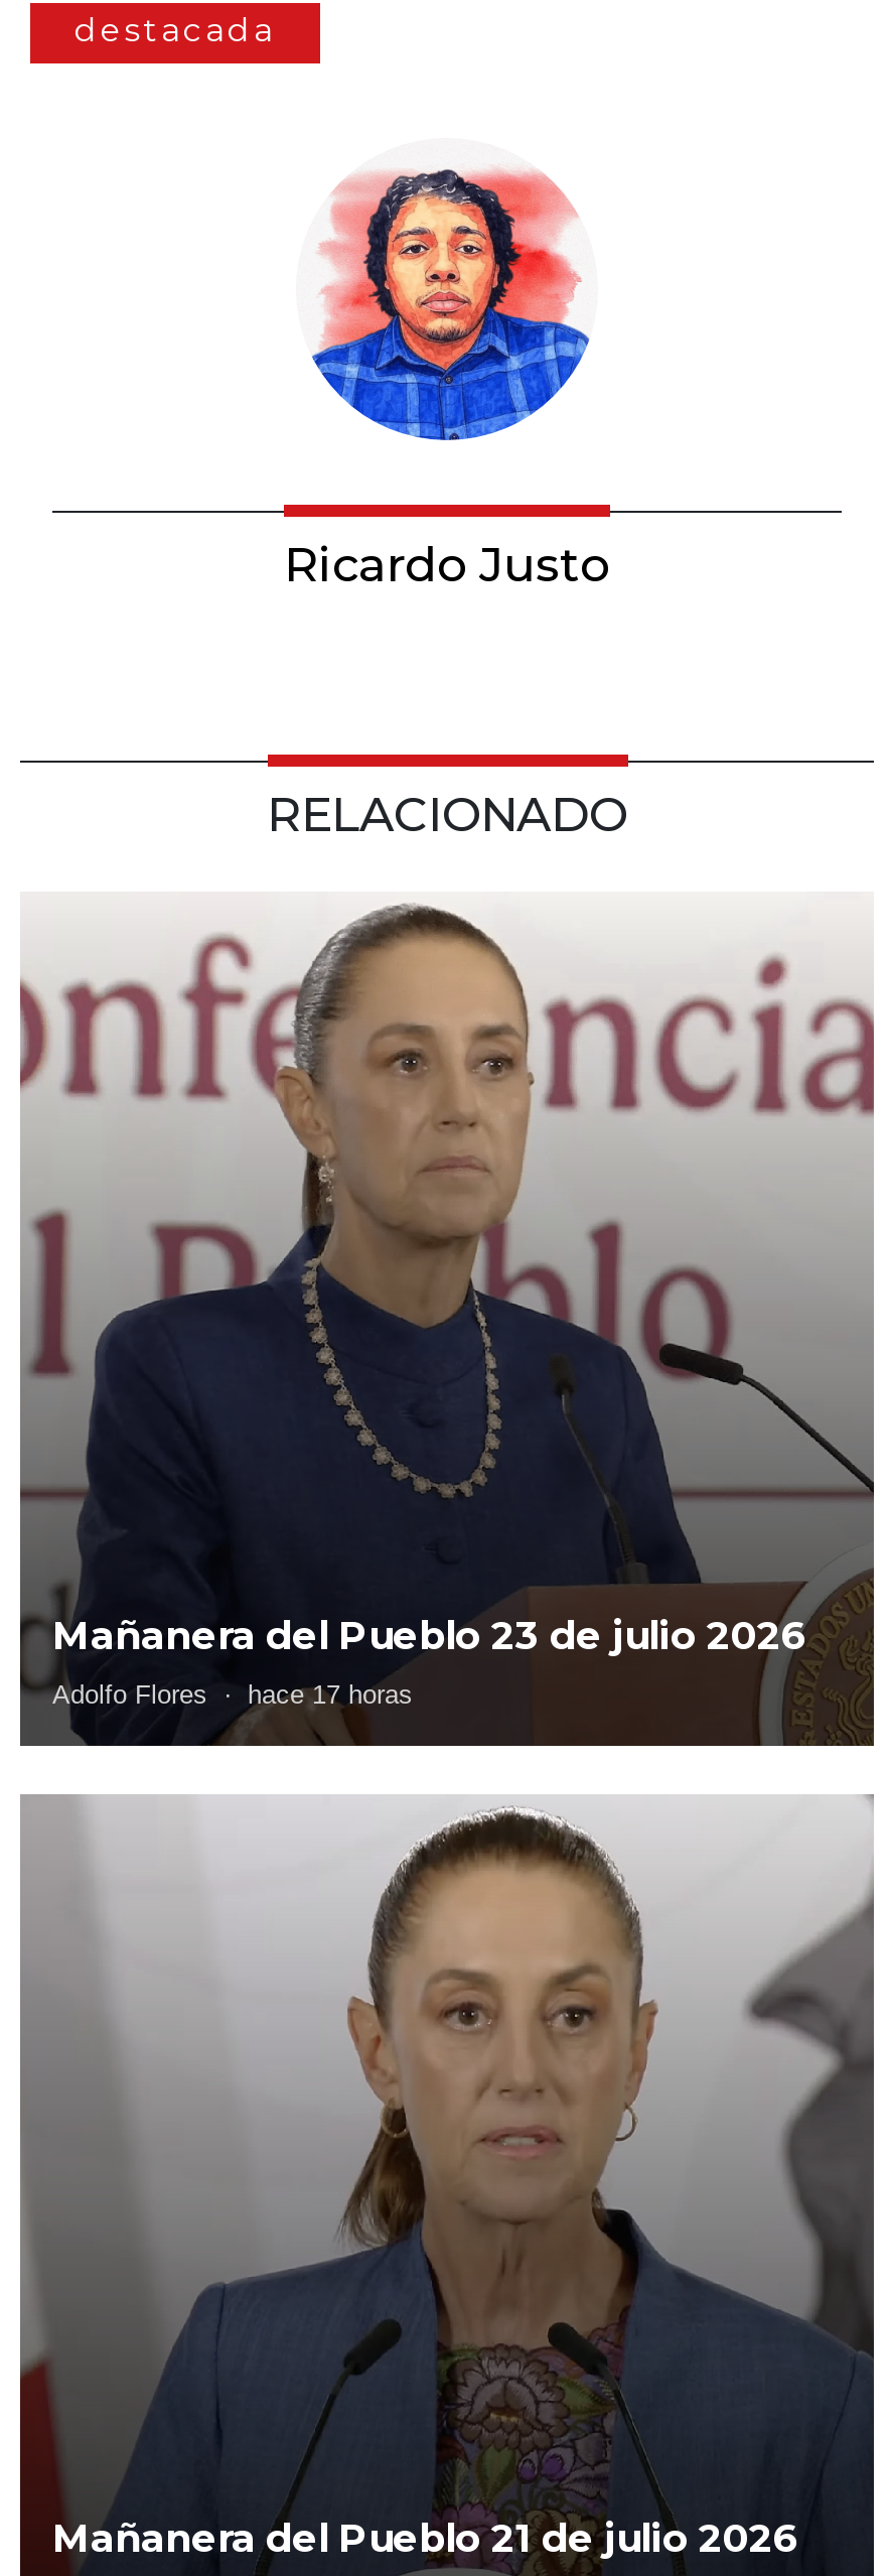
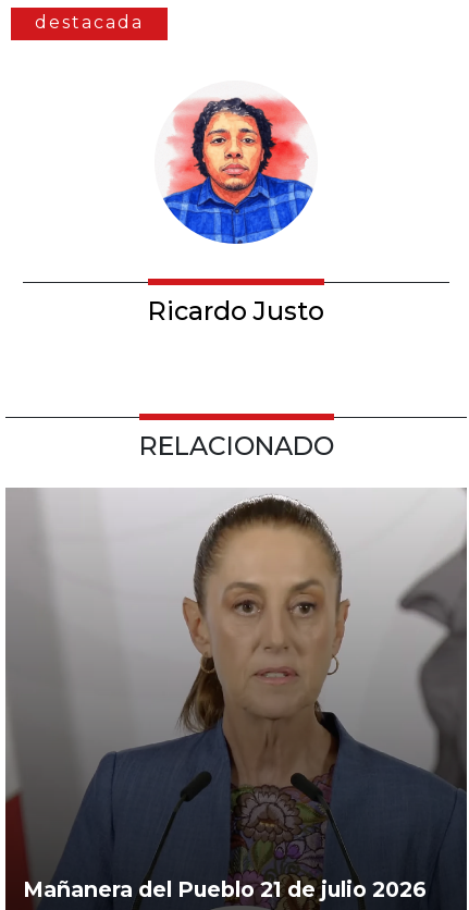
- [image]
- Mañanera del Pueblo 23 de julio 2026
- Adolfo Flores · hace 17 horas
